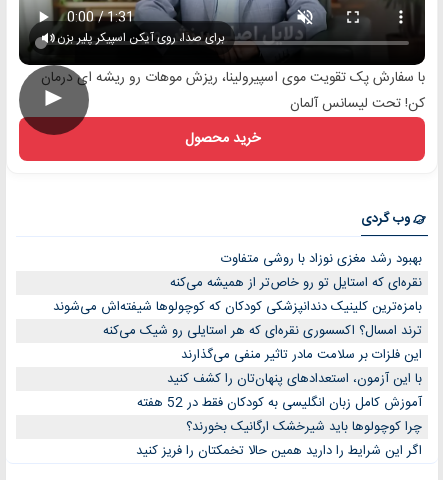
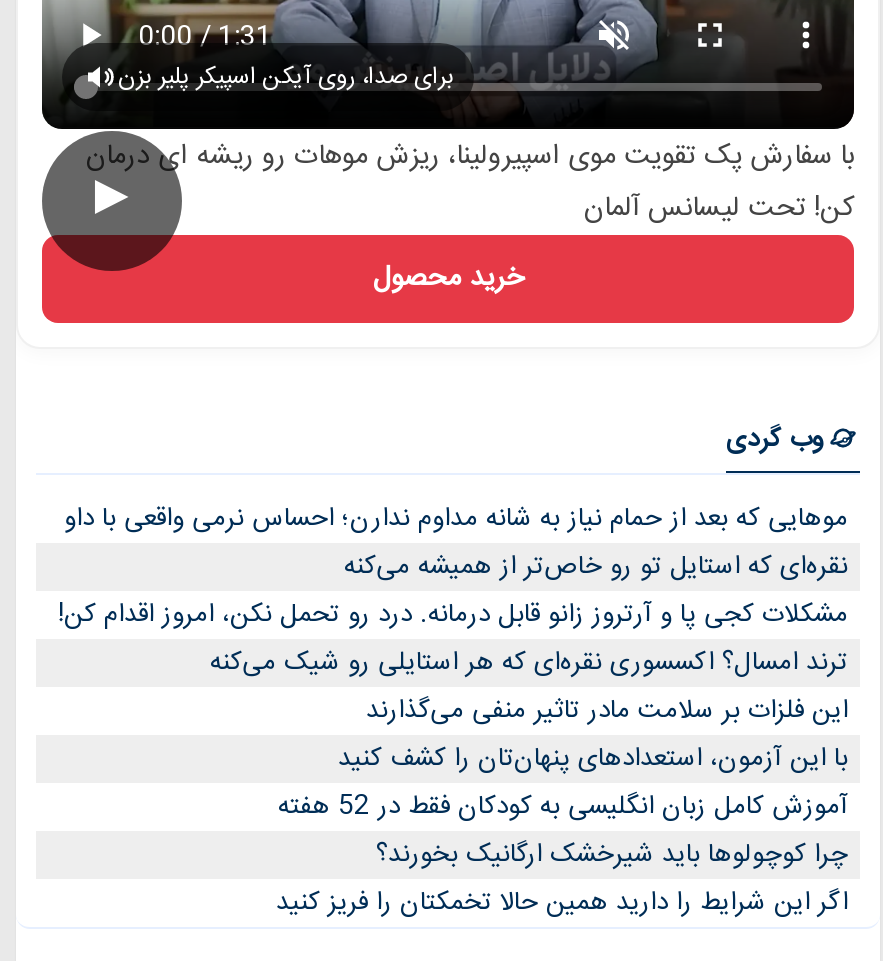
- بهبود رشد مغزی نوزاد با روشی متفاوت
+ موهایی که بعد از حمام نیاز به شانه مداوم ندارن؛ احساس نرمی واقعی با داو

- بامزه‌ترین کلینیک دندانپزشکی کودکان که کوچولوها شیفته‌اش می‌شوند
+ مشکلات کجی پا و آرتروز زانو قابل درمانه. درد رو تحمل نکن، امروز اقدام کن!
